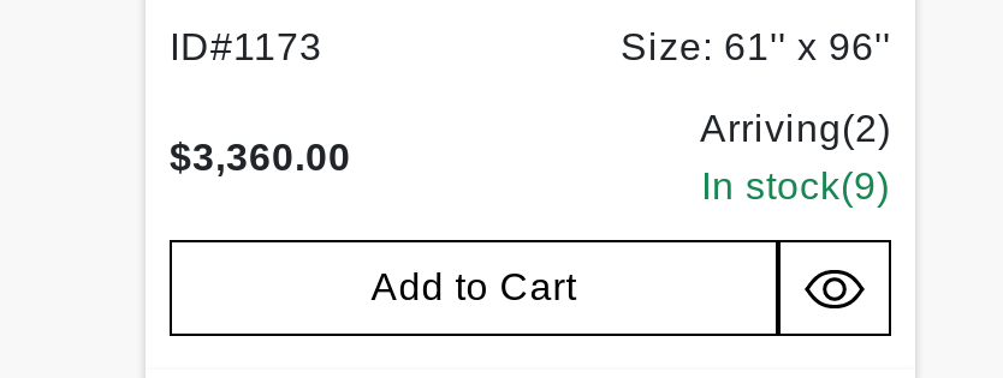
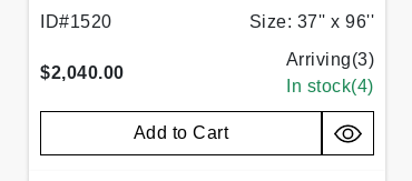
- ID#1173
- Size: 61'' x 96''
+ ID#1520
+ Size: 37'' x 96''

- Arriving(2)
- In stock(9)
+ Arriving(3)
+ In stock(4)

- $3,360.00
+ $2,040.00
